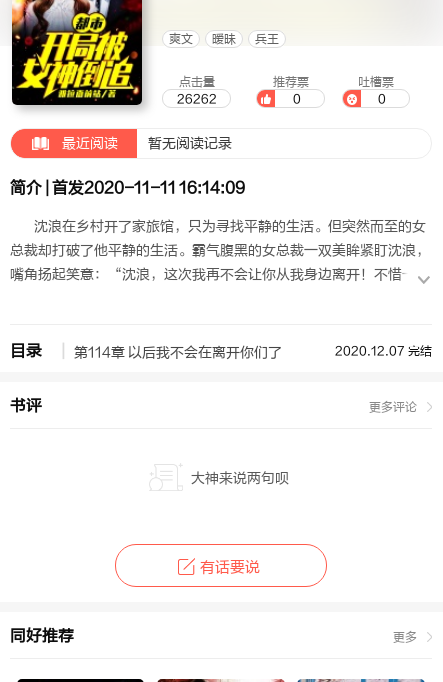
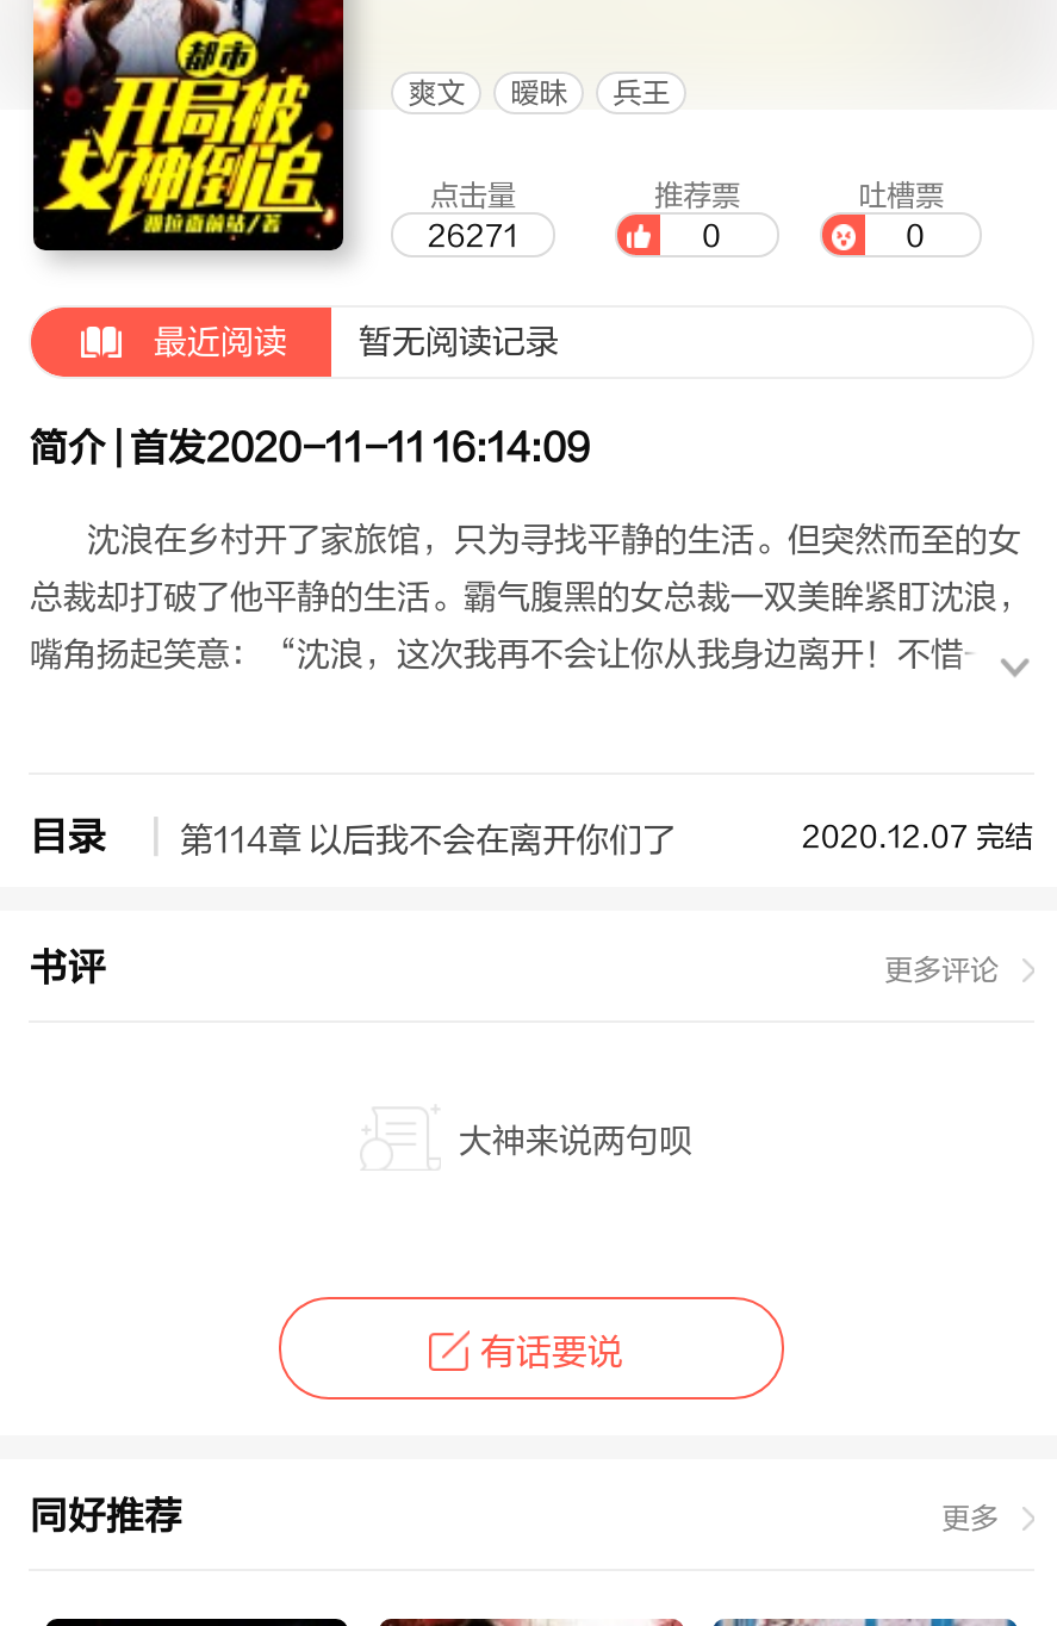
- 26262
+ 26271
